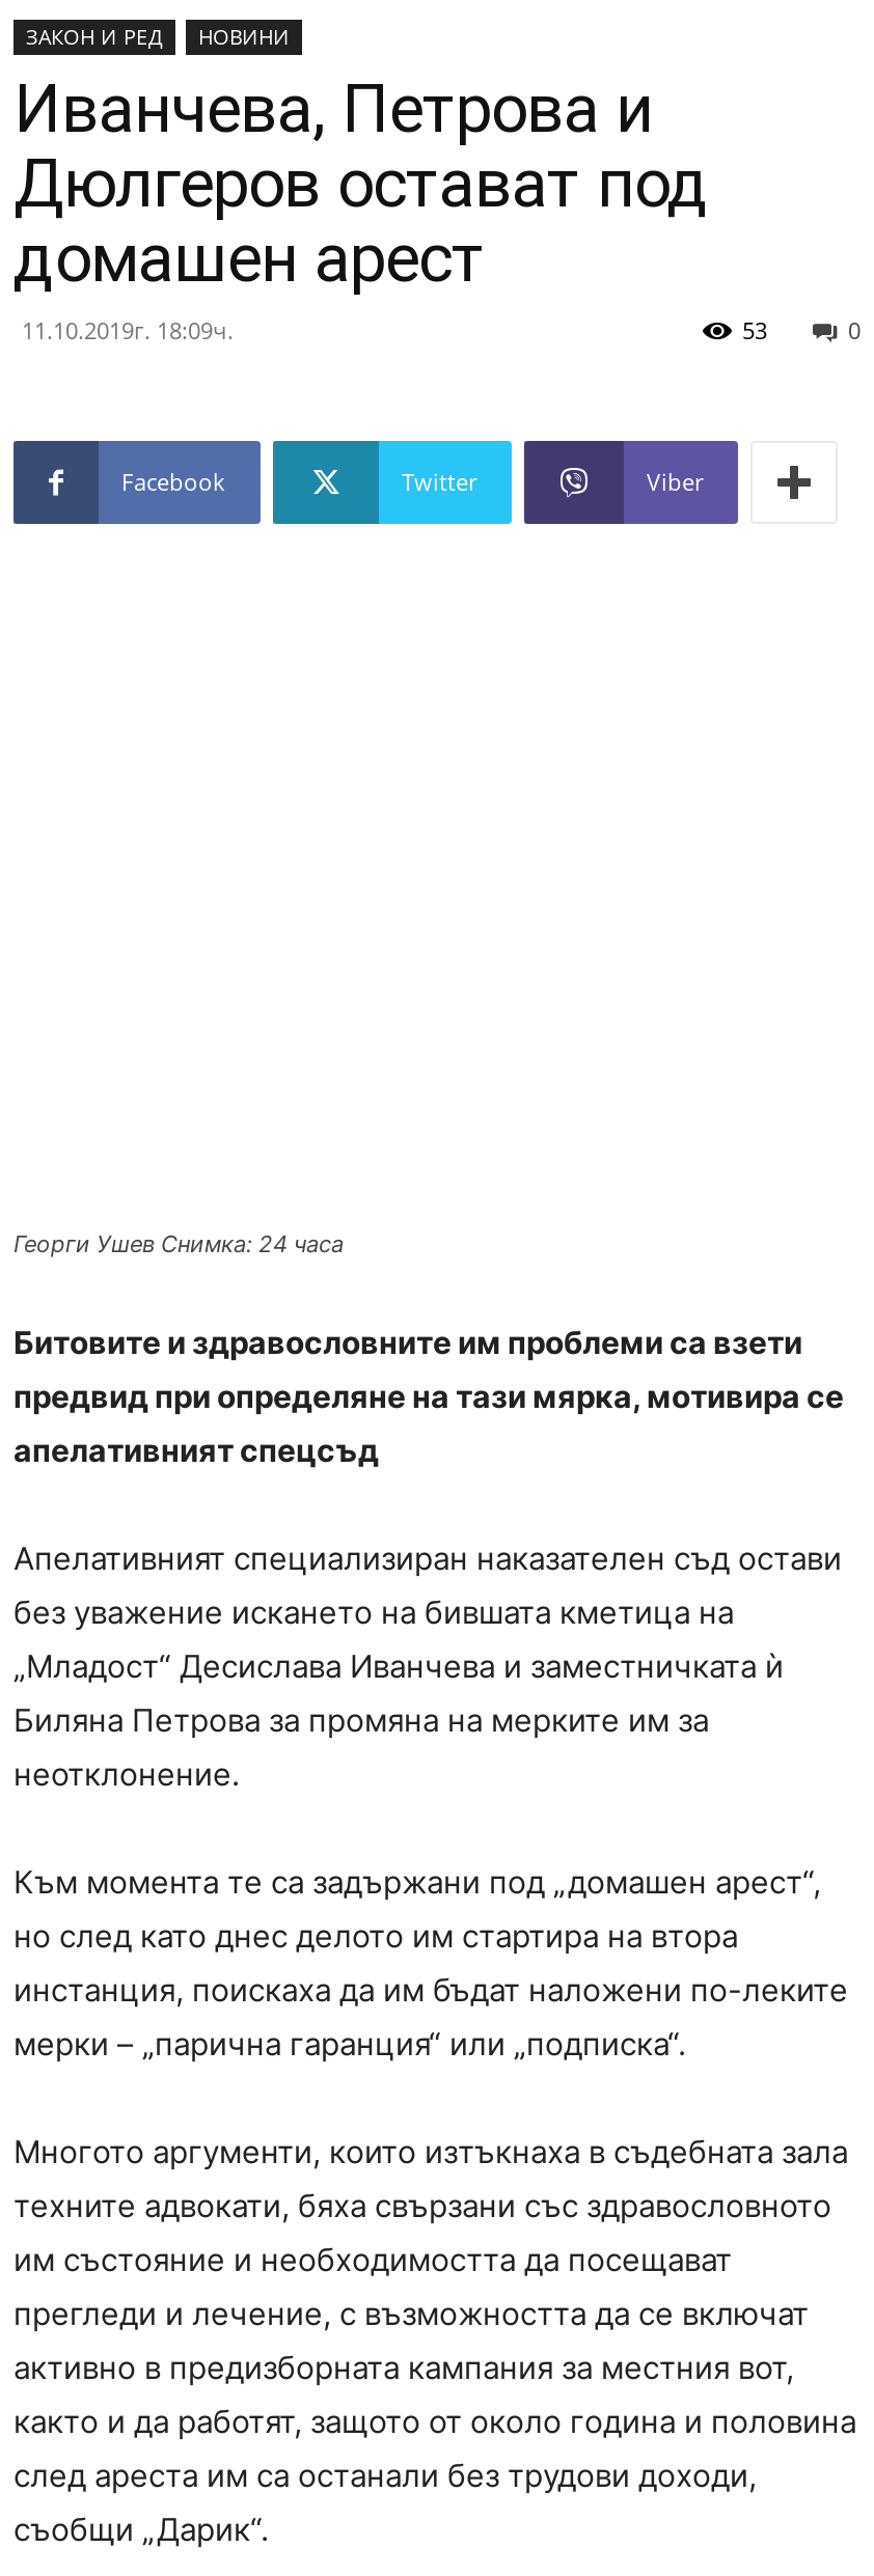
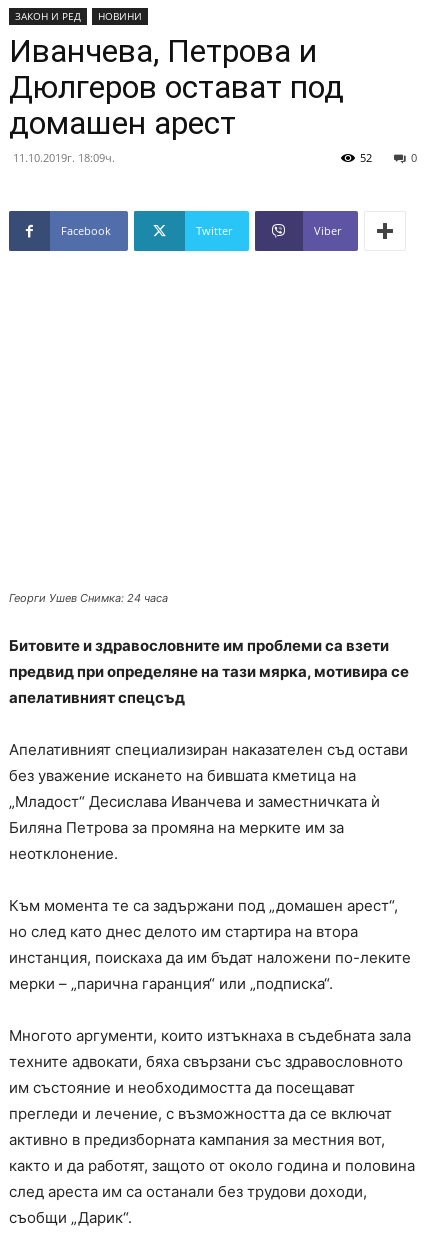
- 53
+ 52
